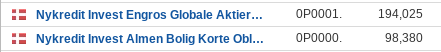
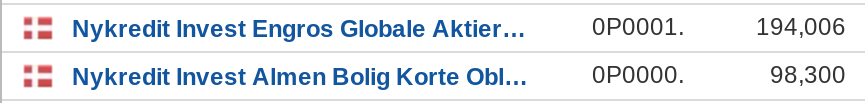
- 194,025
+ 194,006

- 98,380
+ 98,300
